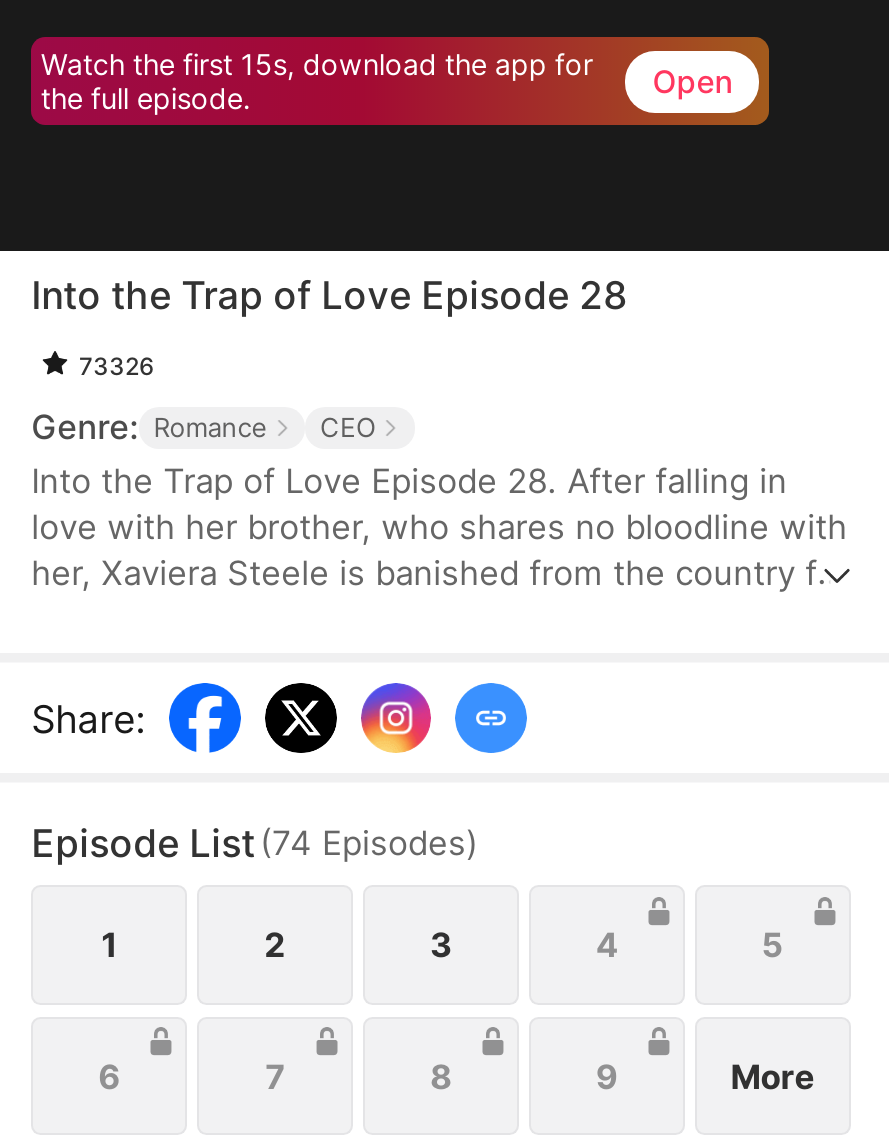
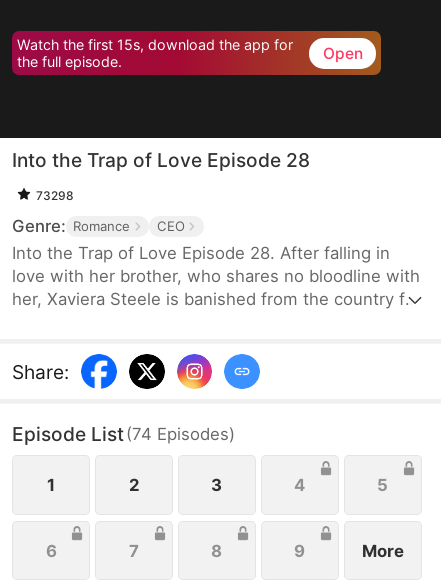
- 73326
+ 73298
